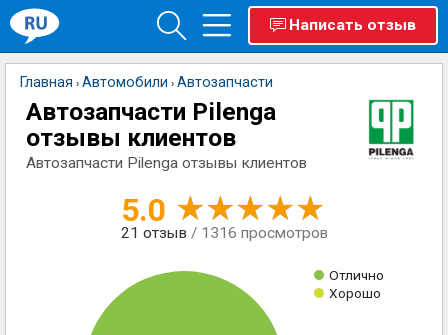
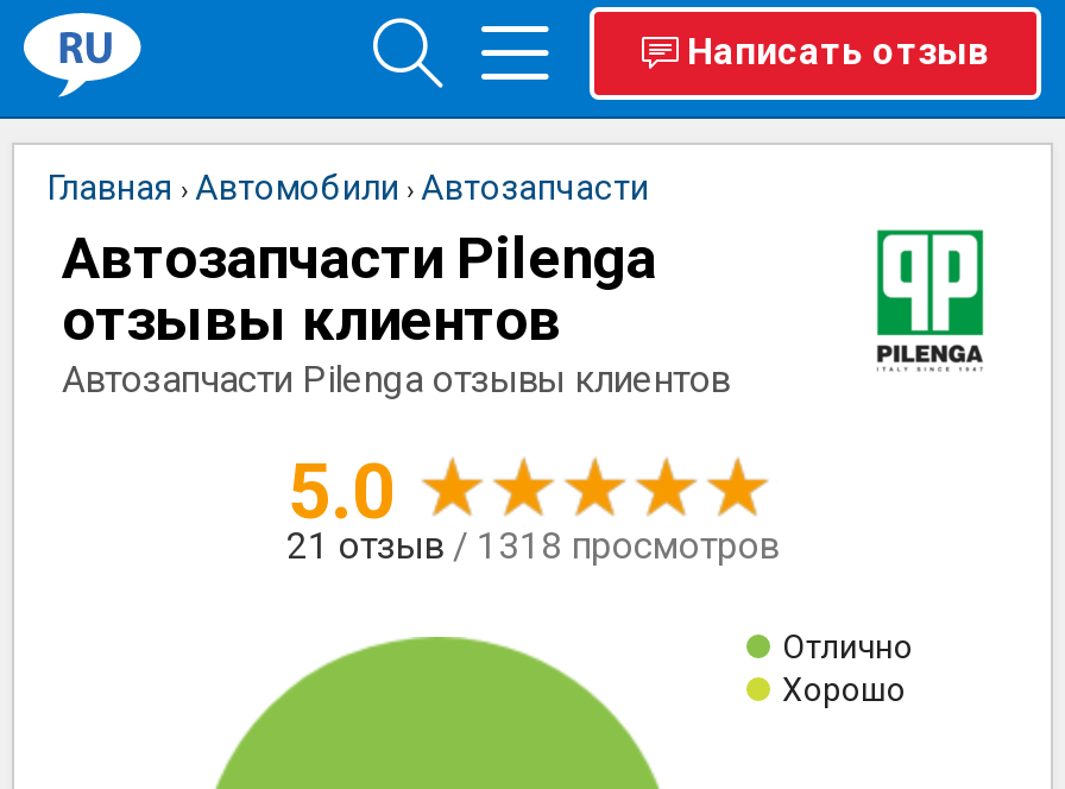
- 21 отзыв / 1316 просмотров
+ 21 отзыв / 1318 просмотров
